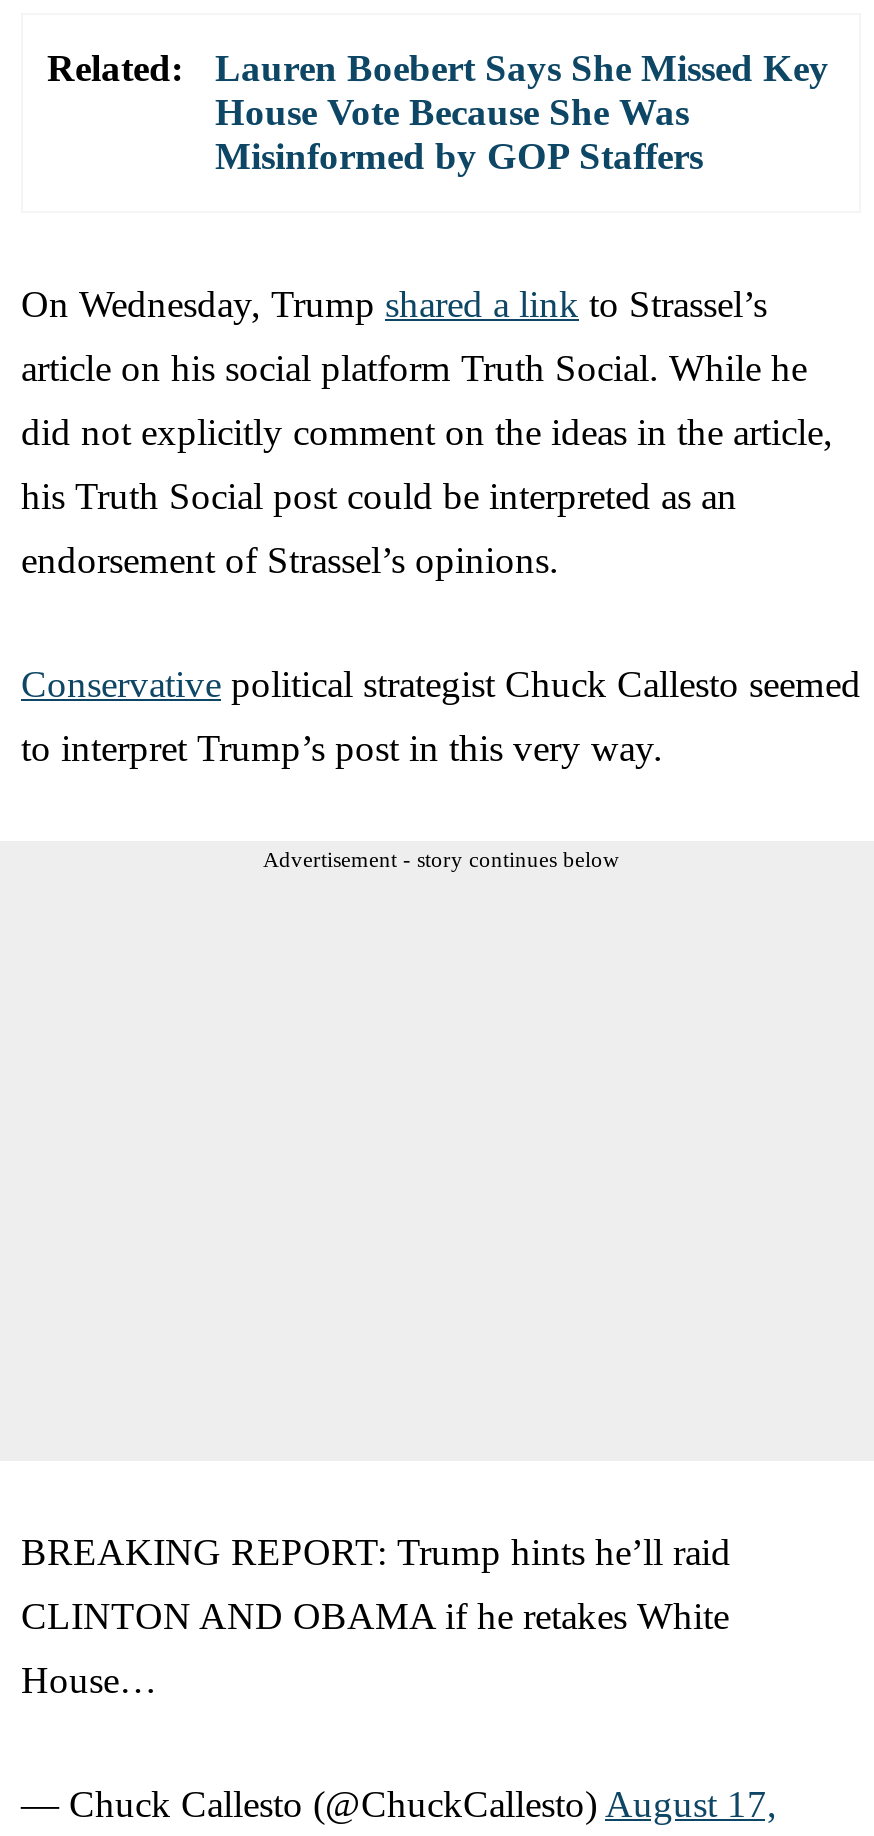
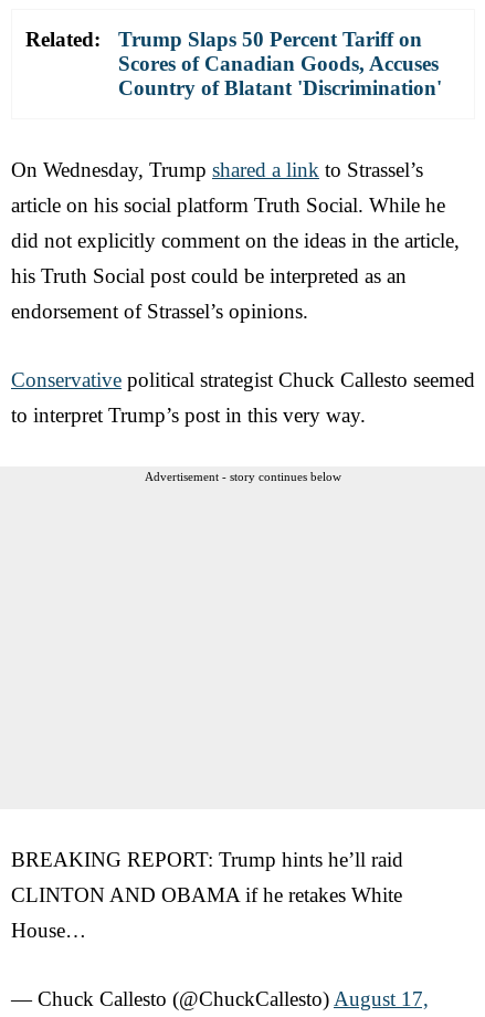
- Lauren Boebert Says She Missed Key
- House Vote Because She Was
- Misinformed by GOP Staffers
+ Trump Slaps 50 Percent Tariff on
+ Scores of Canadian Goods, Accuses
+ Country of Blatant 'Discrimination'
